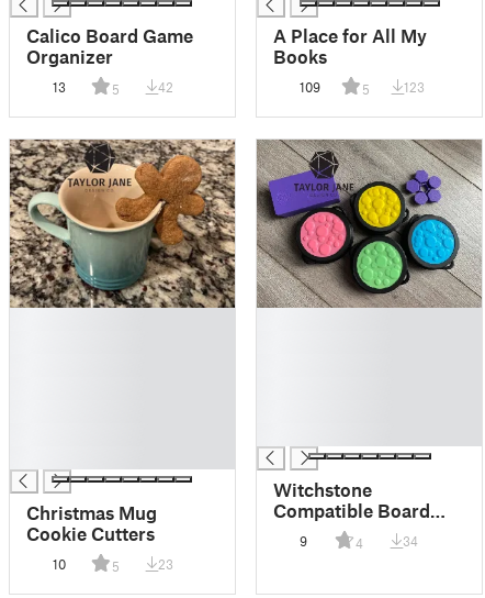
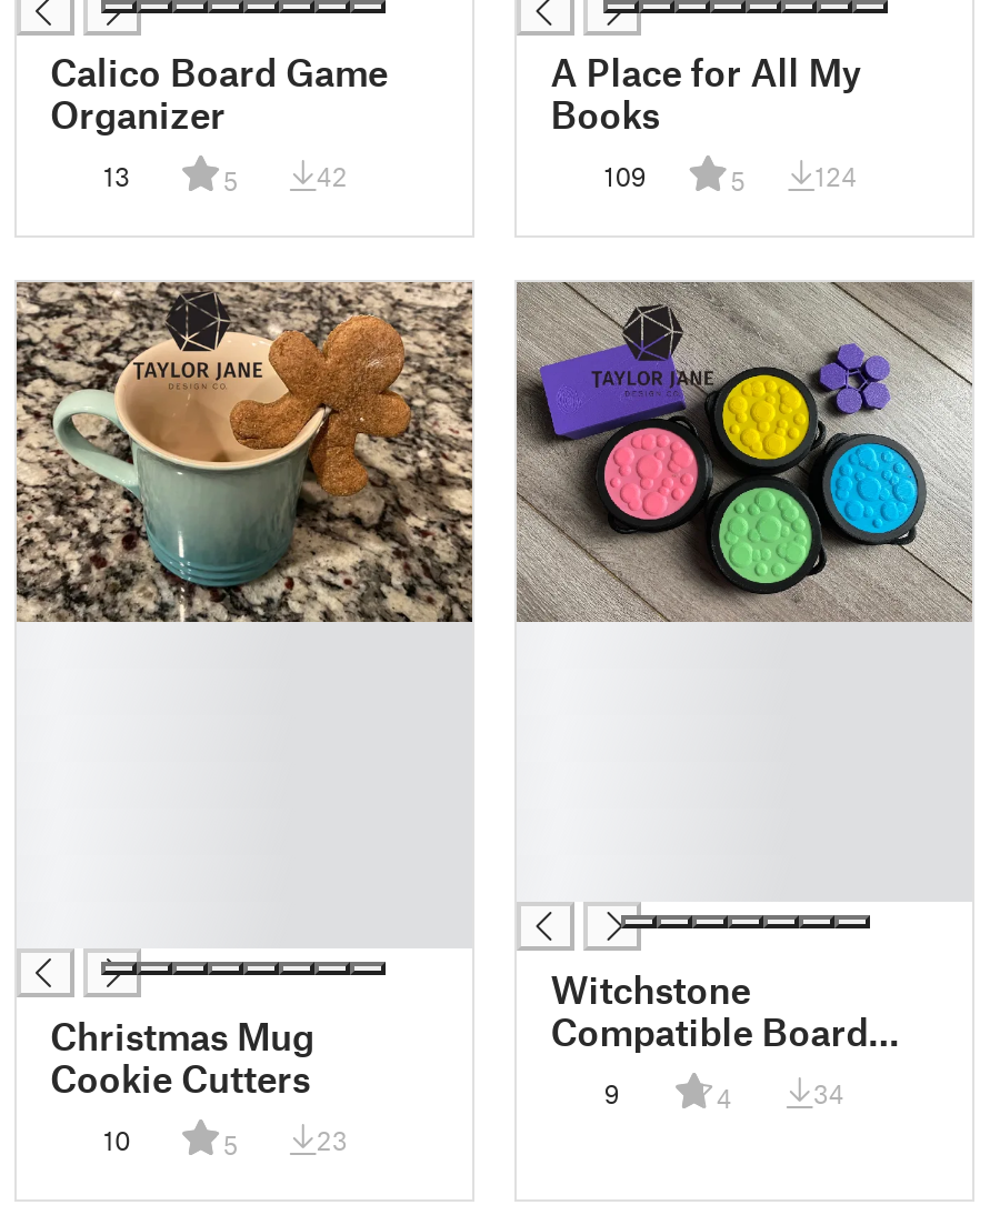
- 123
+ 124
